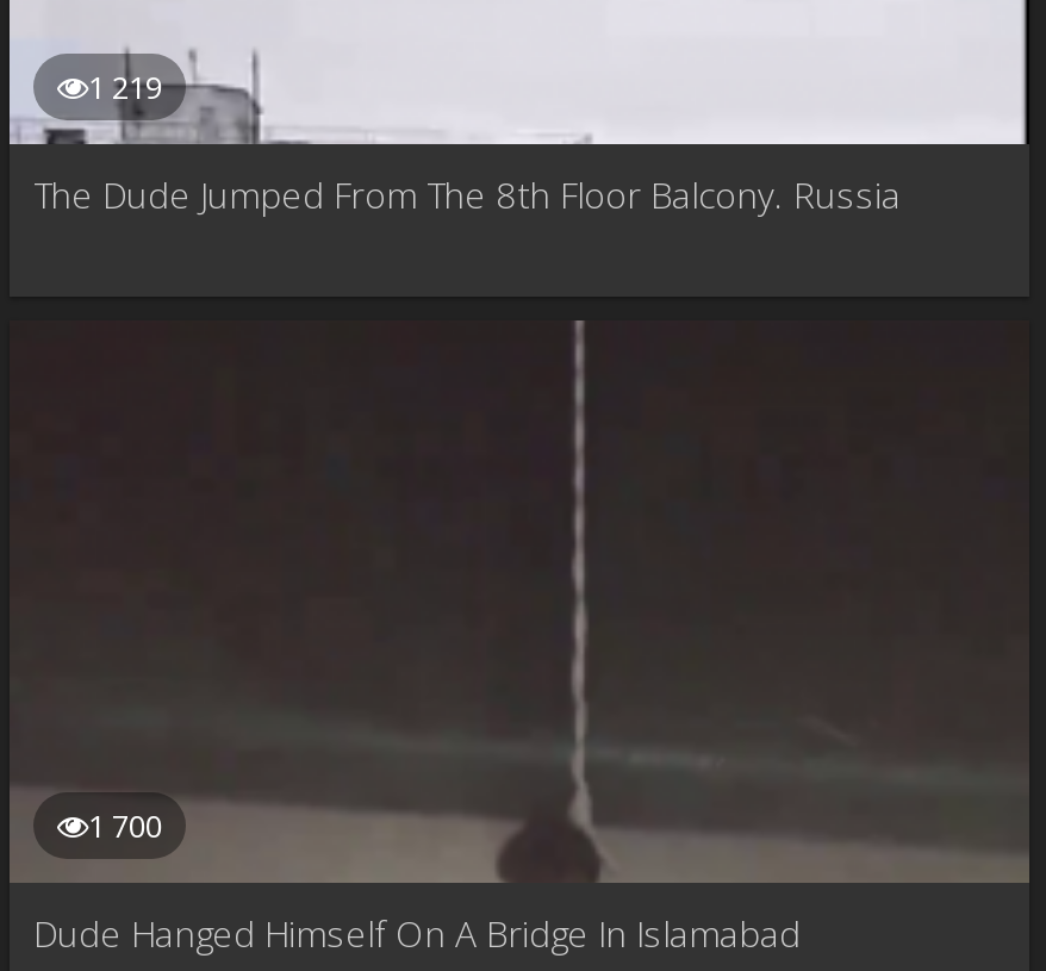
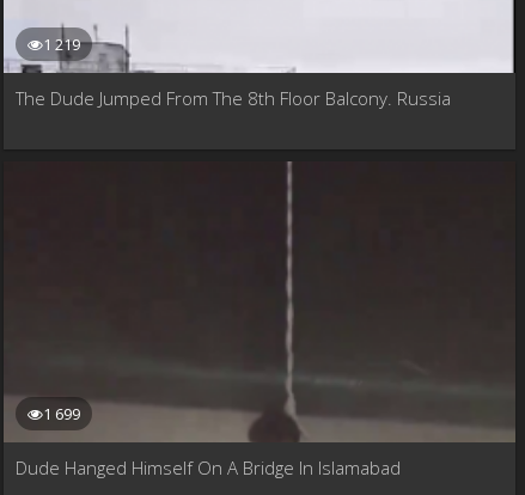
- 1 700
+ 1 699
